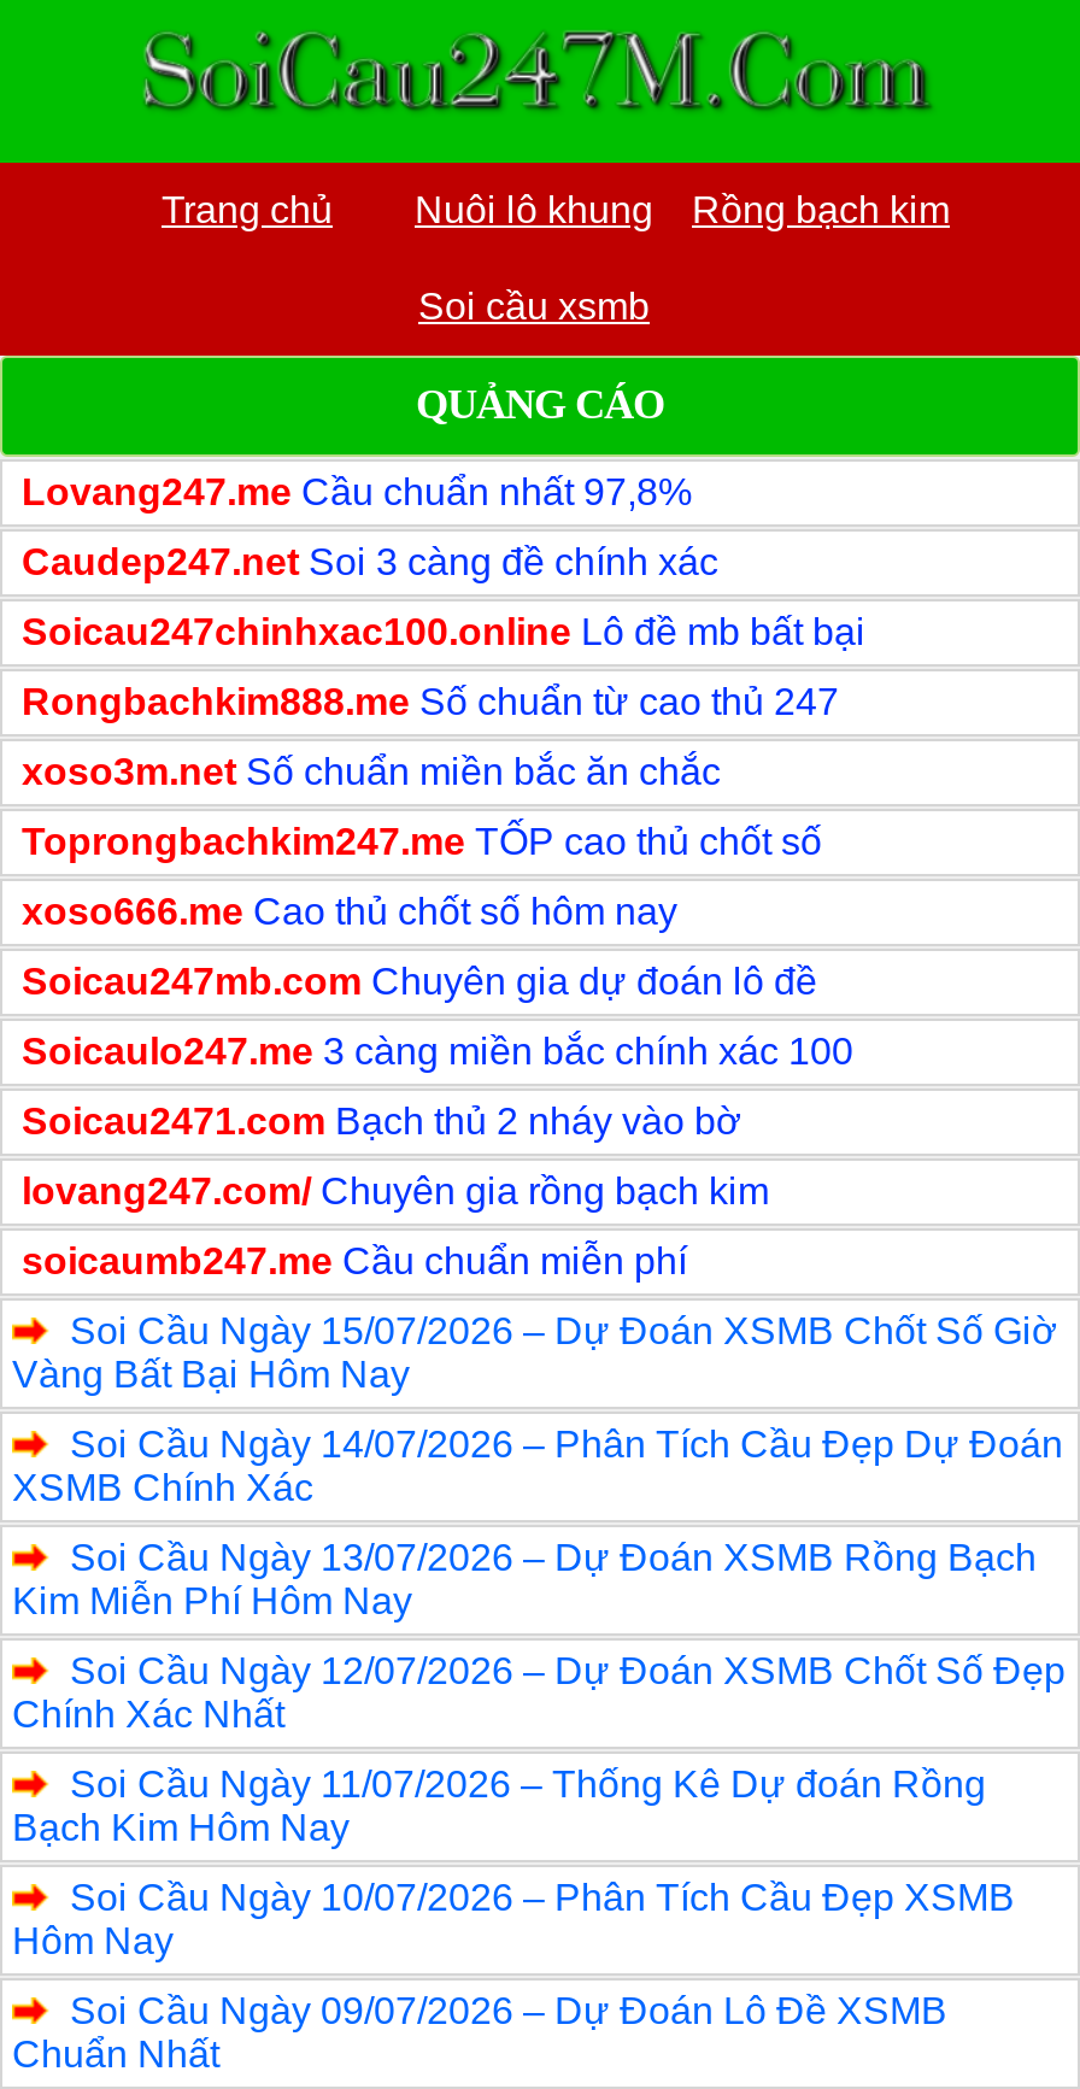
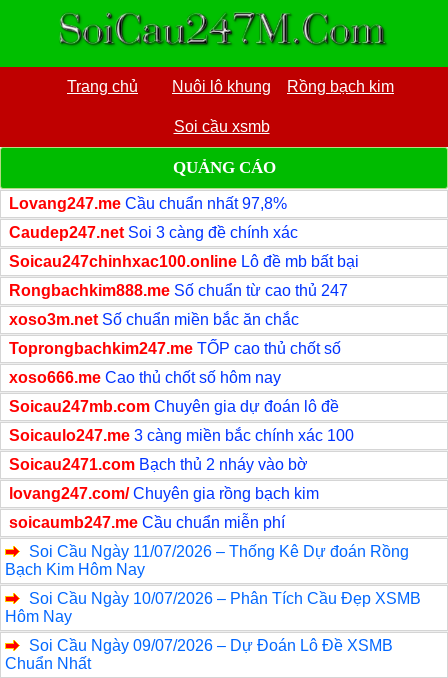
- Soi Cầu Ngày 15/07/2026 – Dự Đoán XSMB Chốt Số Giờ
- Vàng Bất Bại Hôm Nay
- Soi Cầu Ngày 14/07/2026 – Phân Tích Cầu Đẹp Dự Đoán
- XSMB Chính Xác
- Soi Cầu Ngày 13/07/2026 – Dự Đoán XSMB Rồng Bạch
- Kim Miễn Phí Hôm Nay
- Soi Cầu Ngày 12/07/2026 – Dự Đoán XSMB Chốt Số Đẹp
- Chính Xác Nhất
